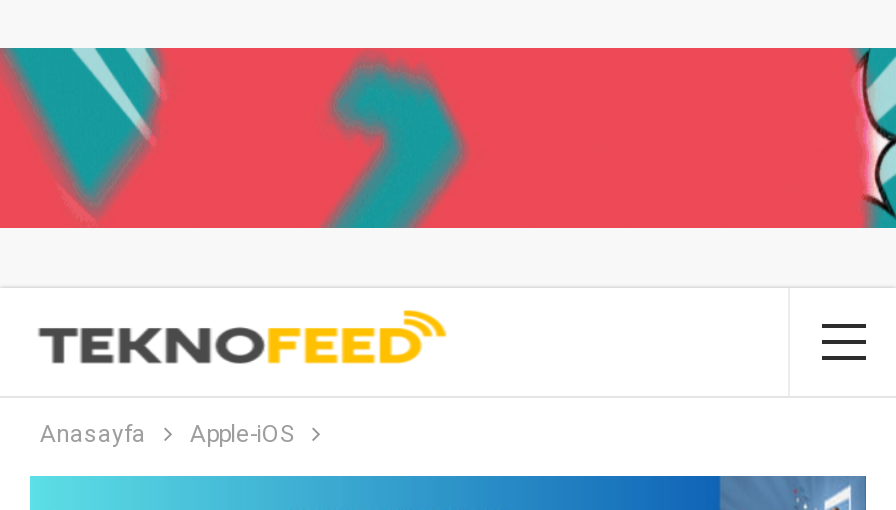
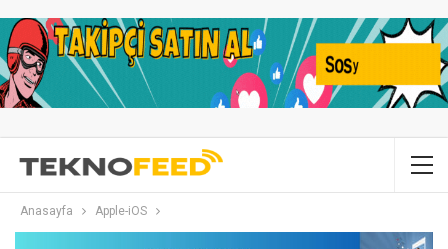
- [image]
+ [image]
